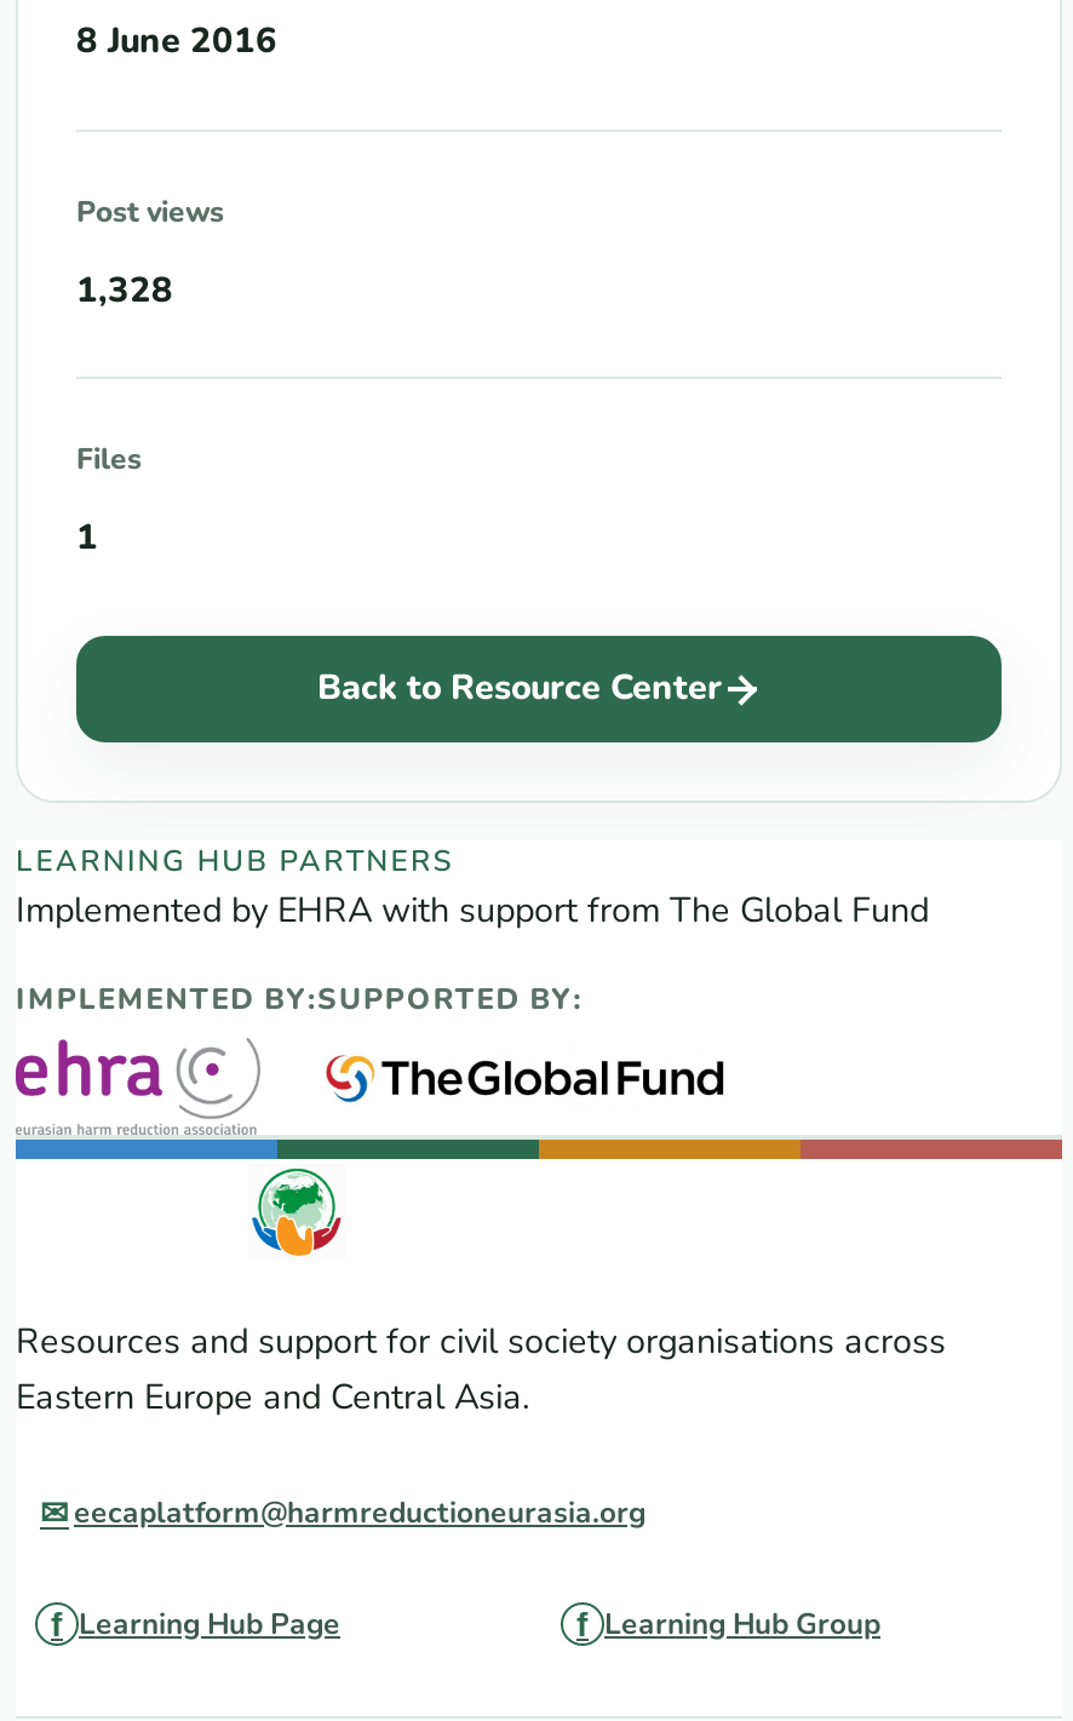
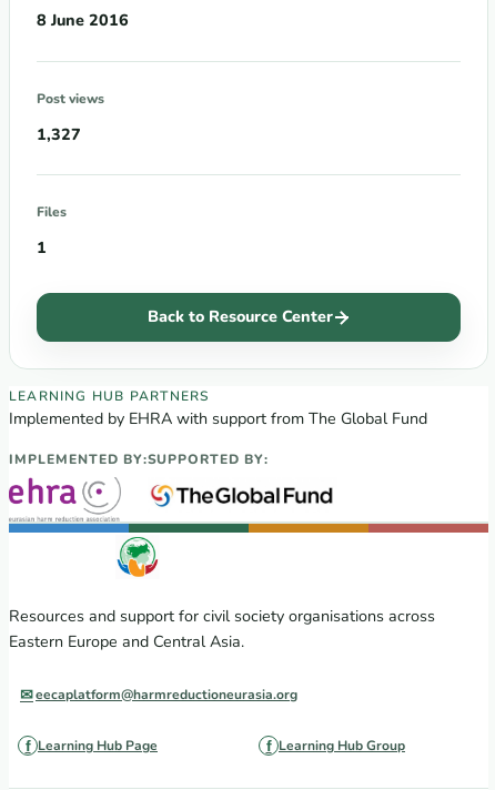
- 1,328
+ 1,327
